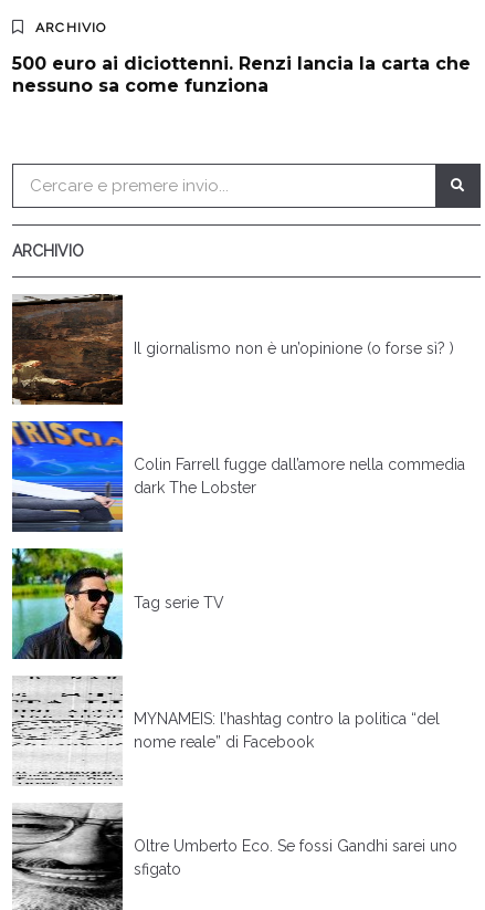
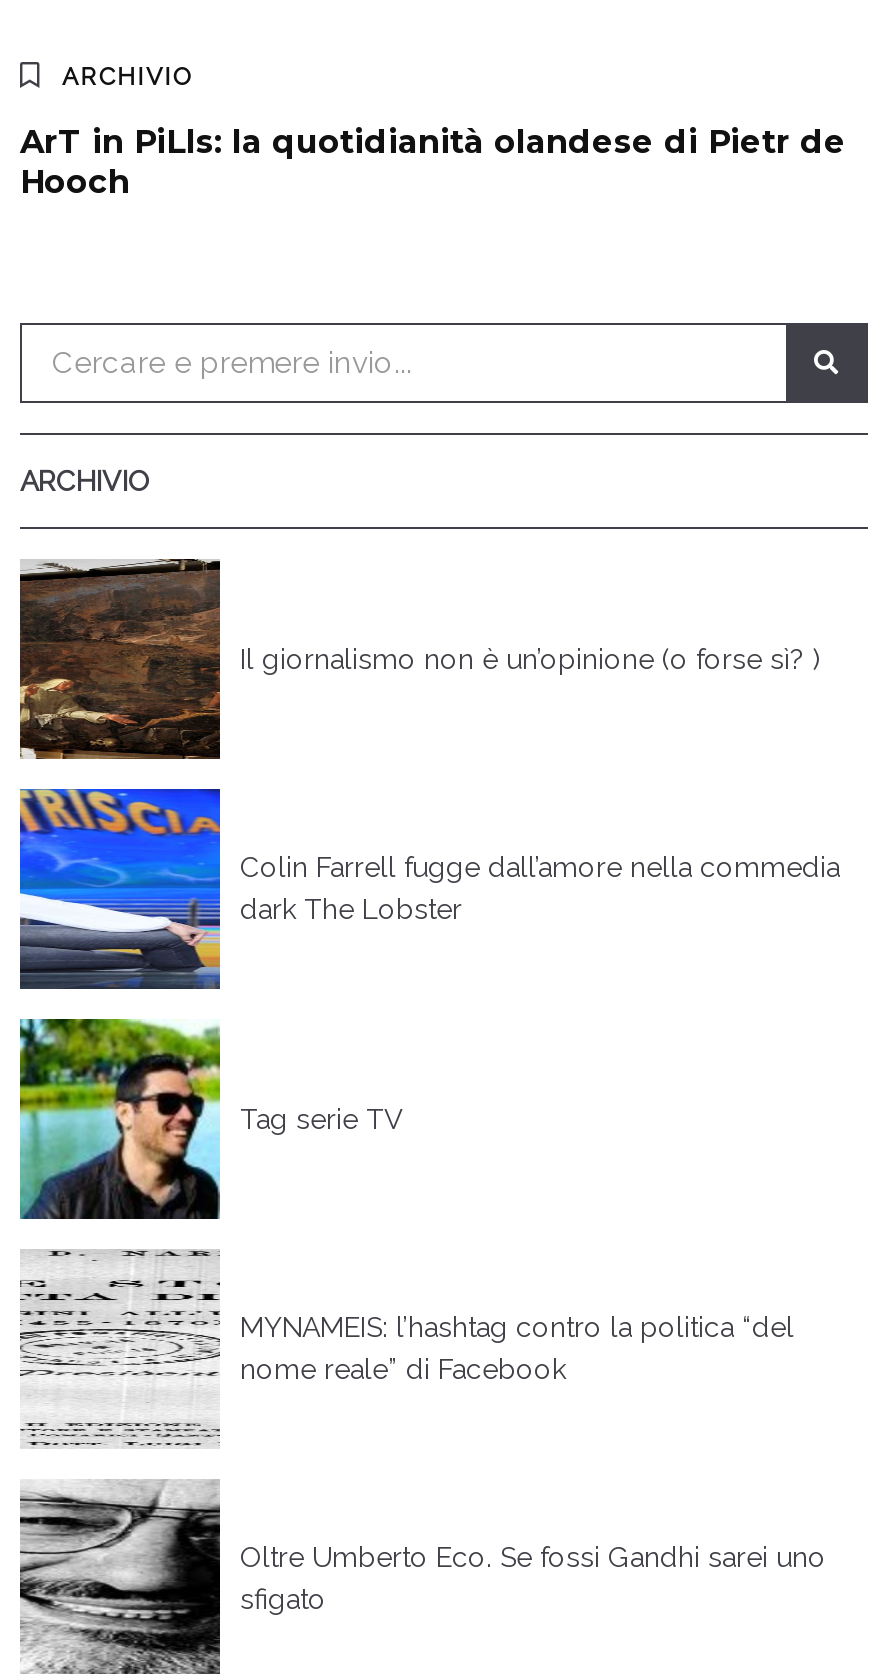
- 500 euro ai diciottenni. Renzi lancia la carta che
- nessuno sa come funziona
+ ArT in PiLls: la quotidianità olandese di Pietr de
+ Hooch
